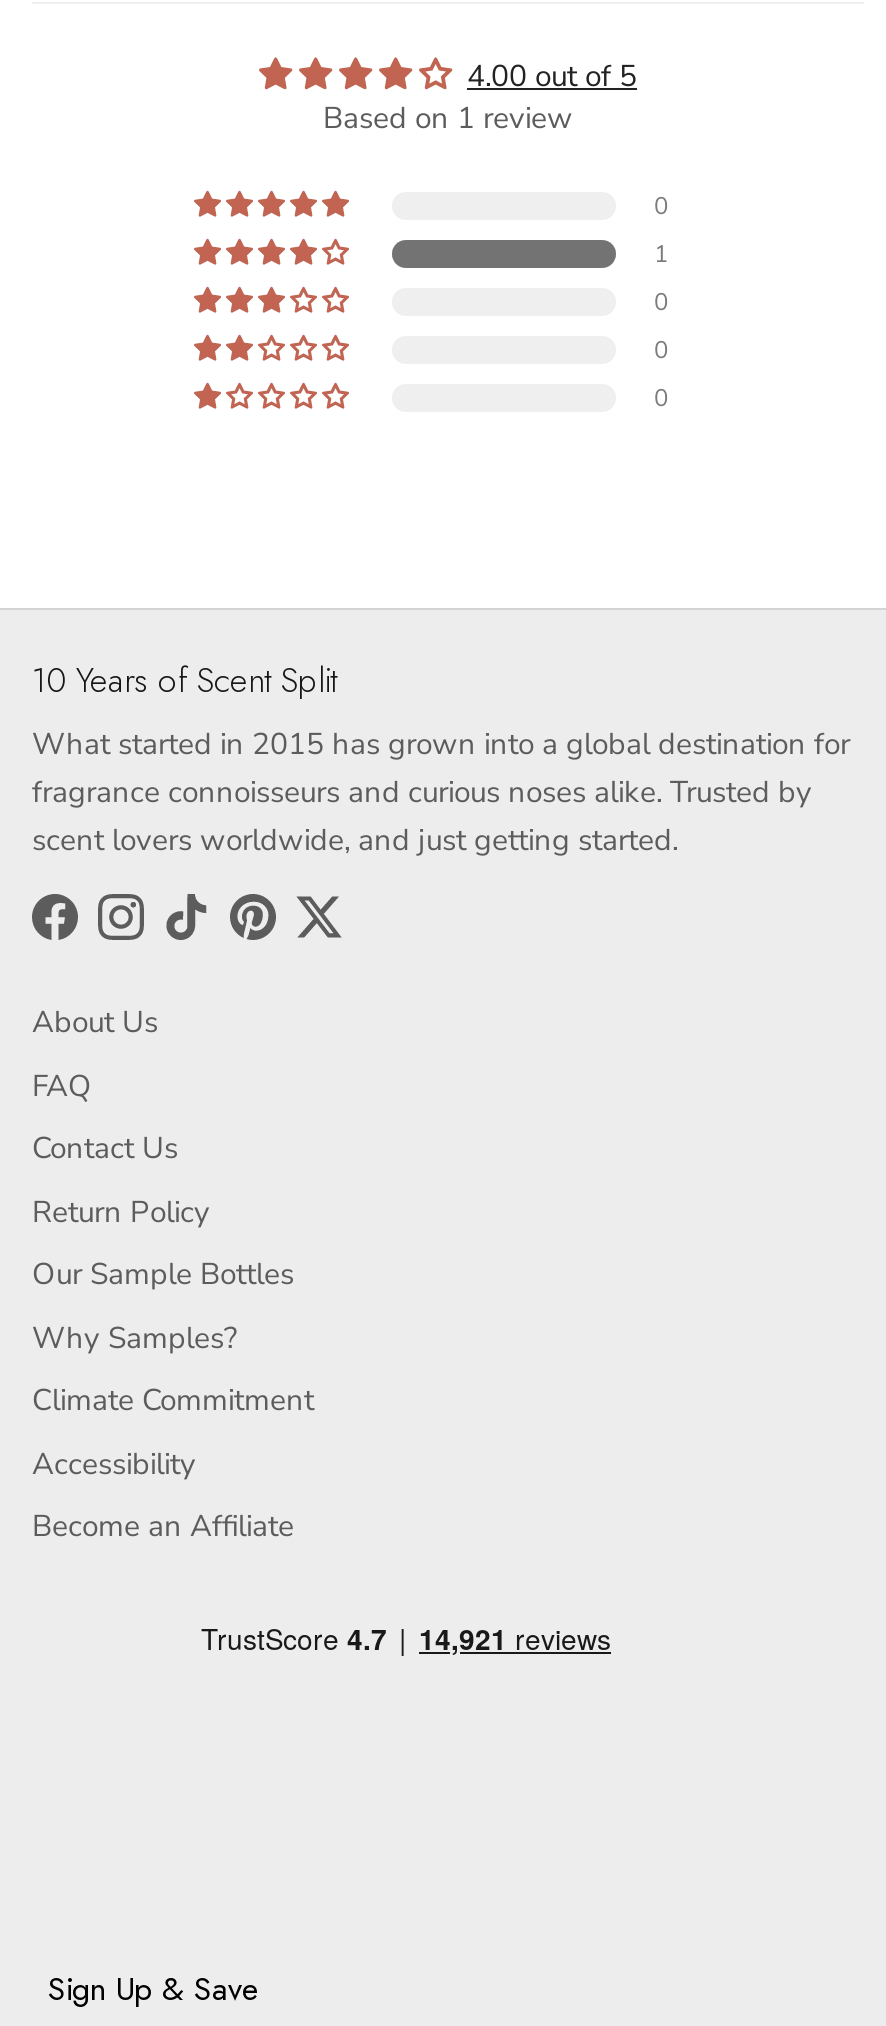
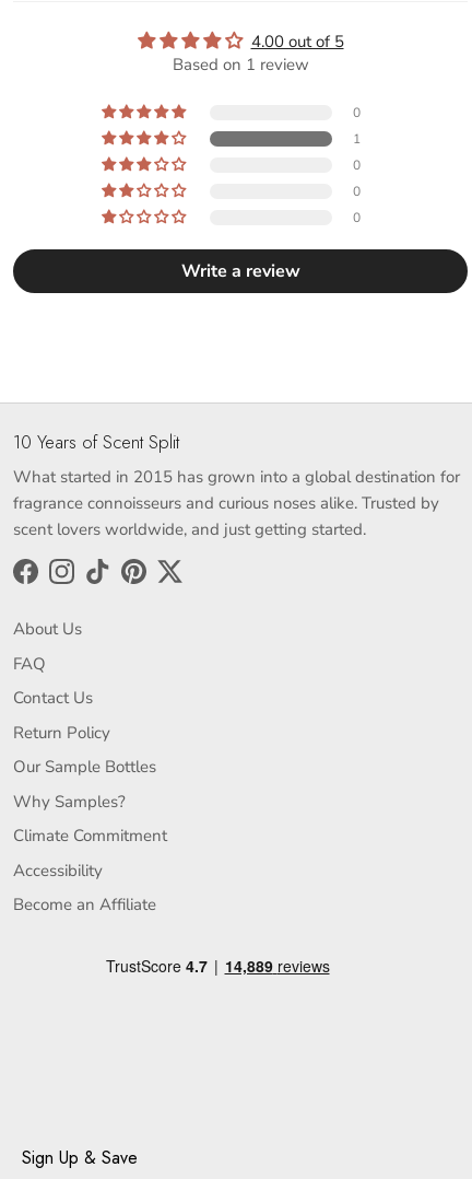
+ Write a review
